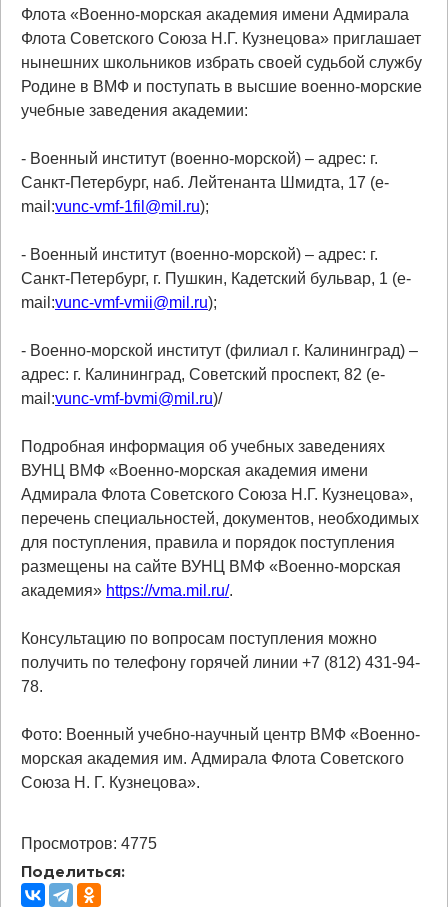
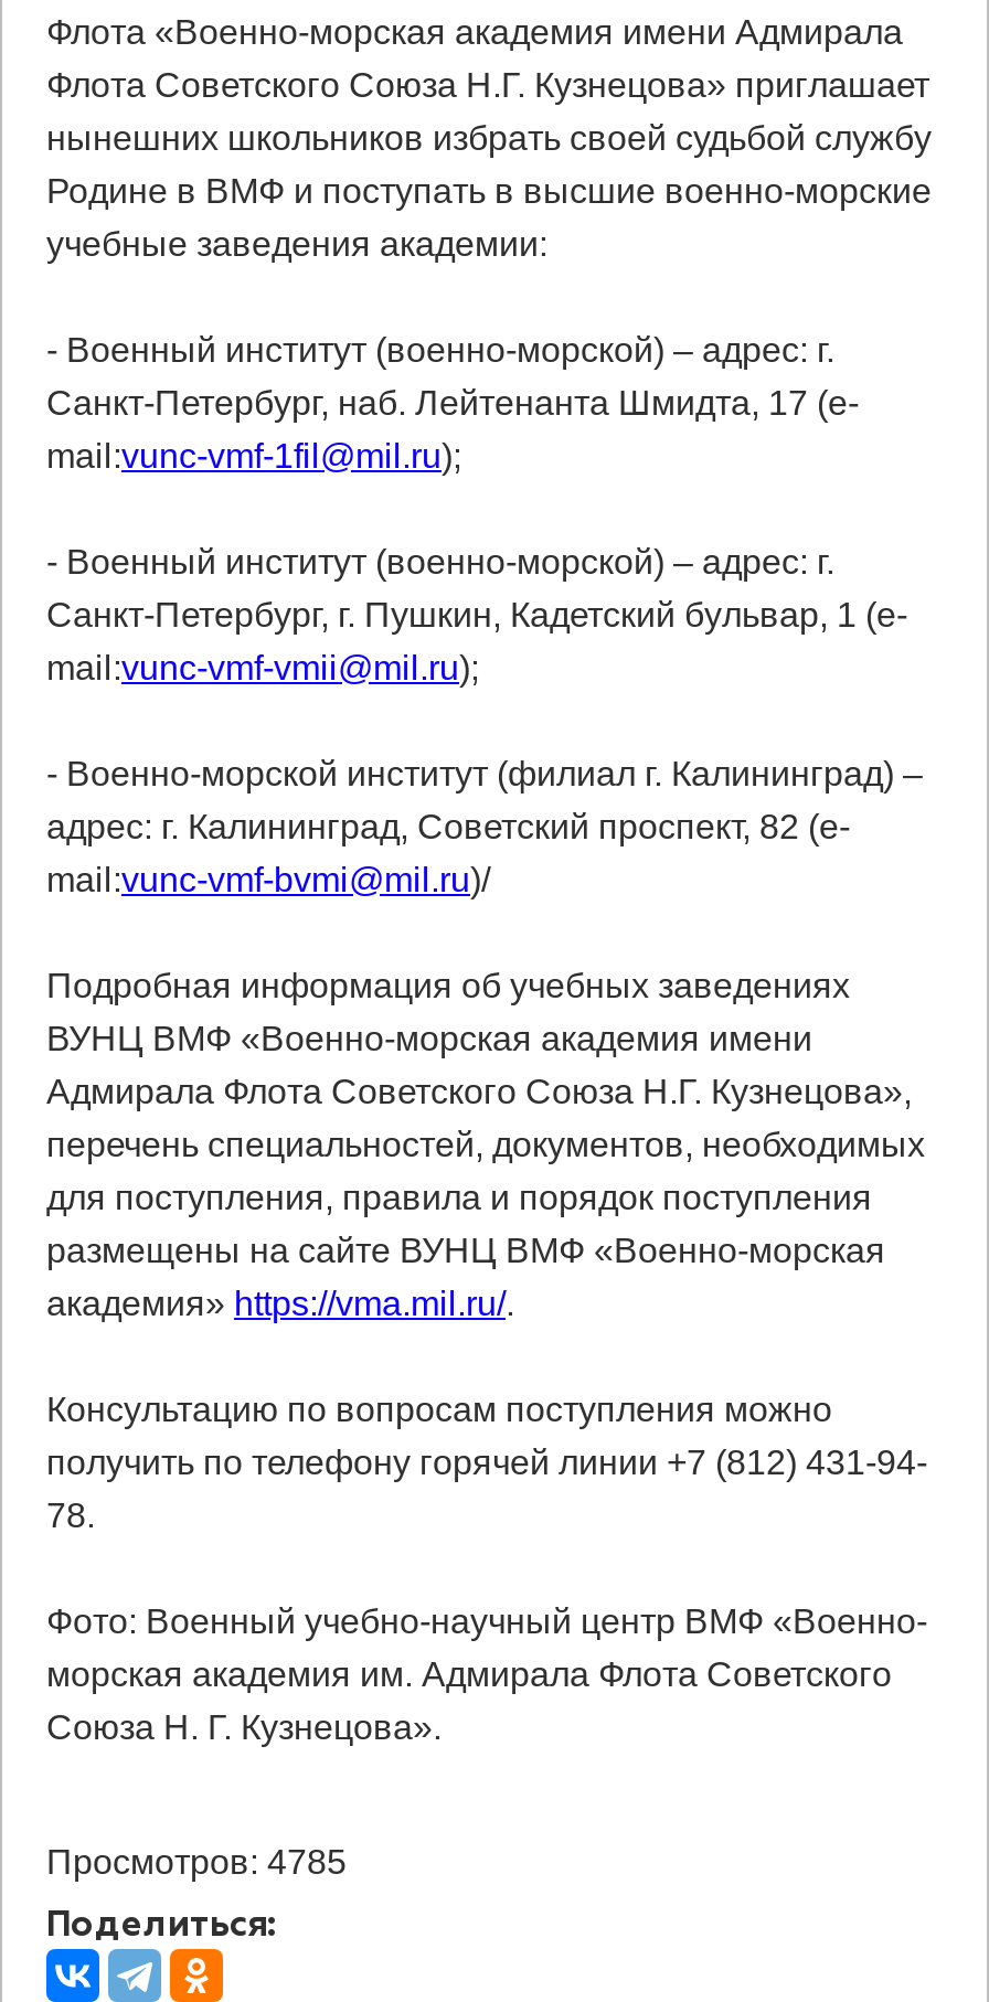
- Просмотров: 4775
+ Просмотров: 4785
